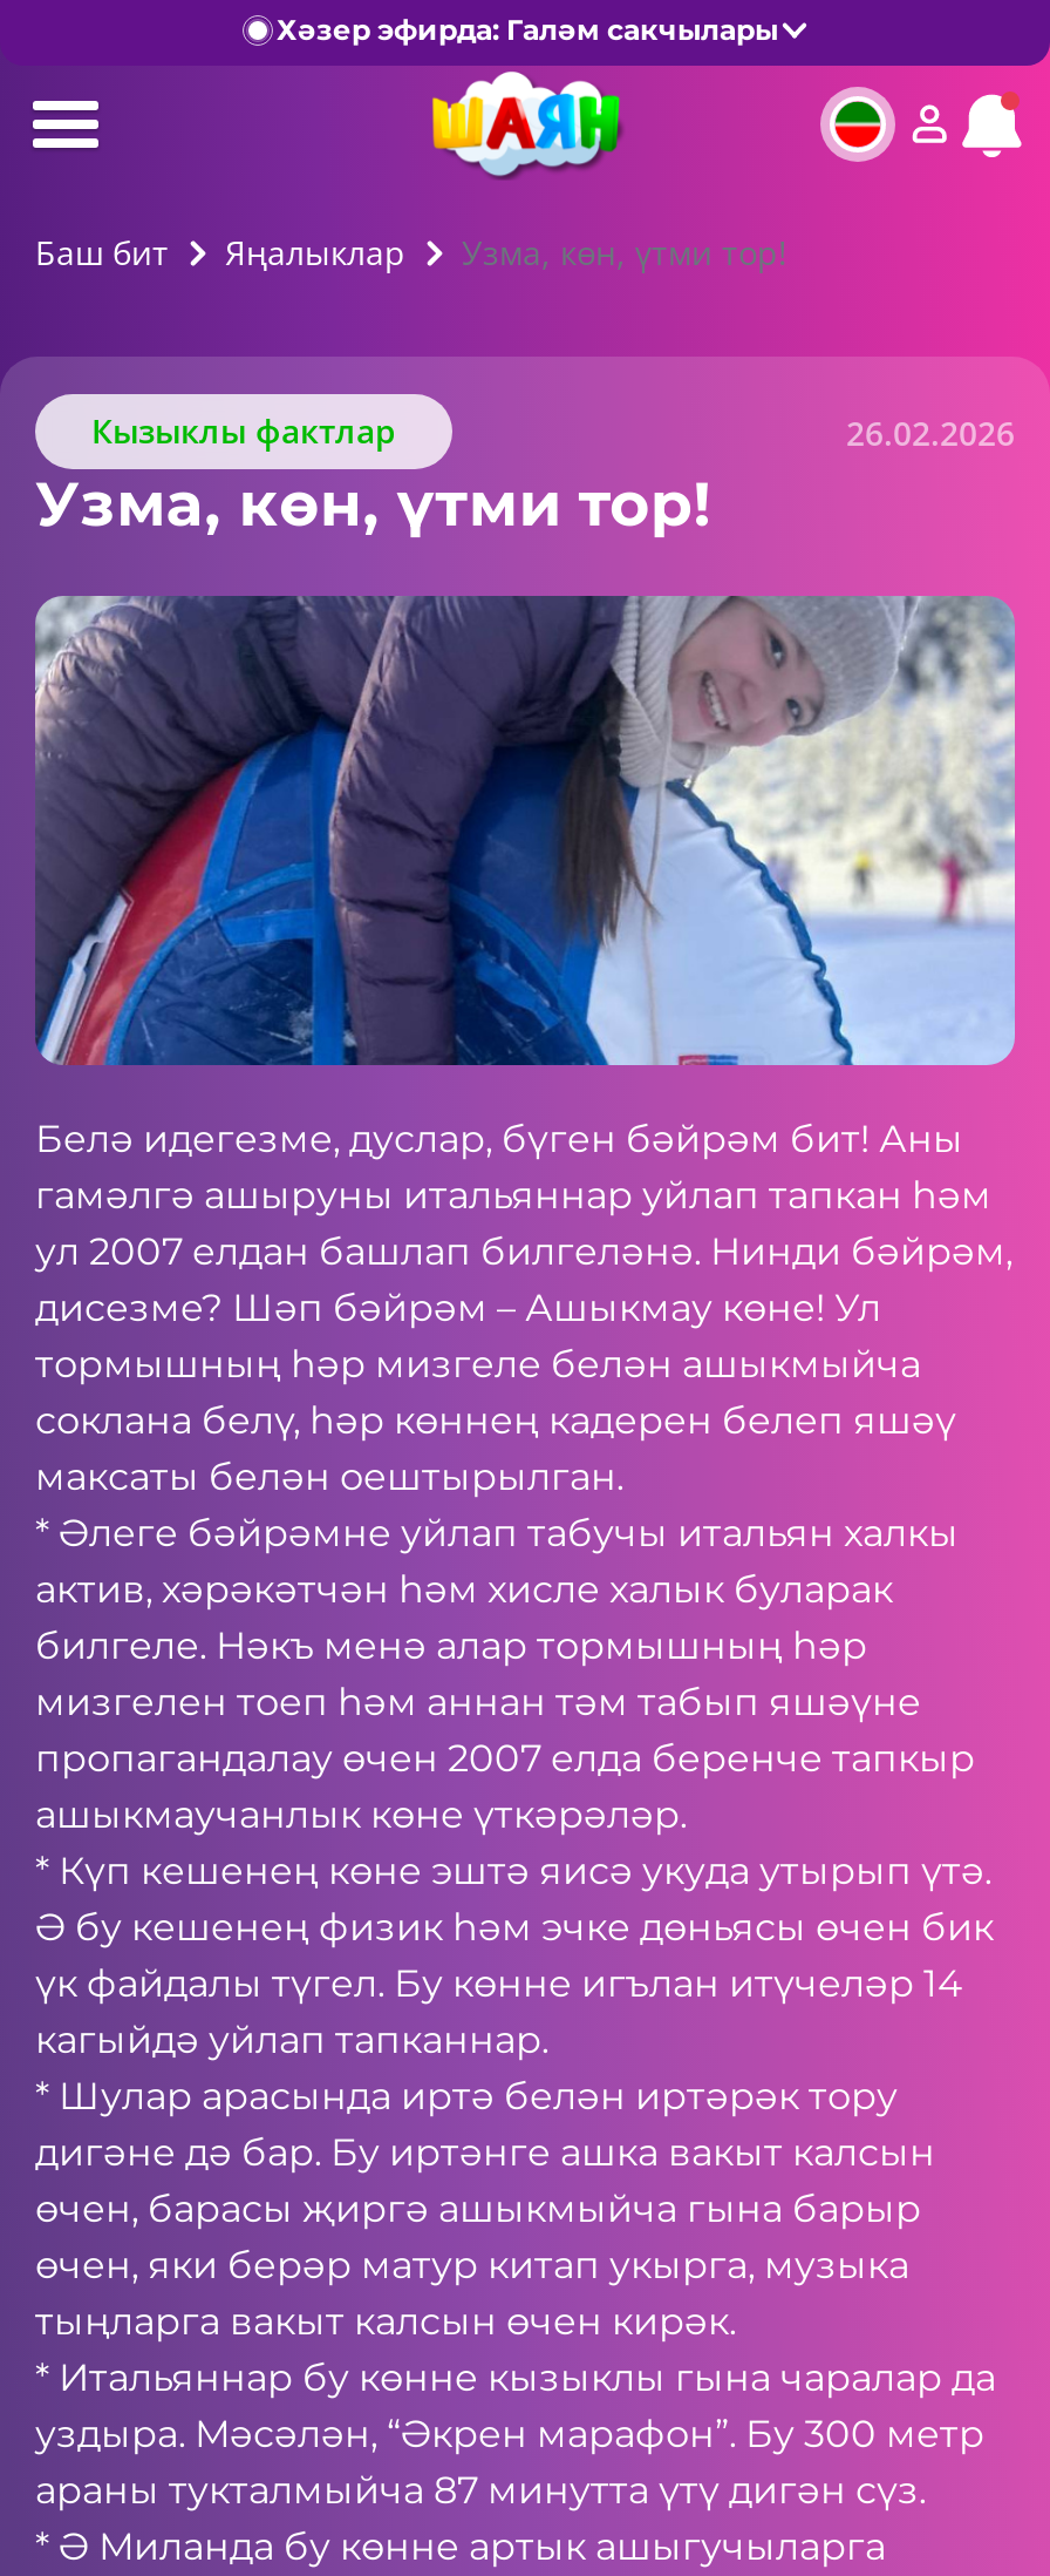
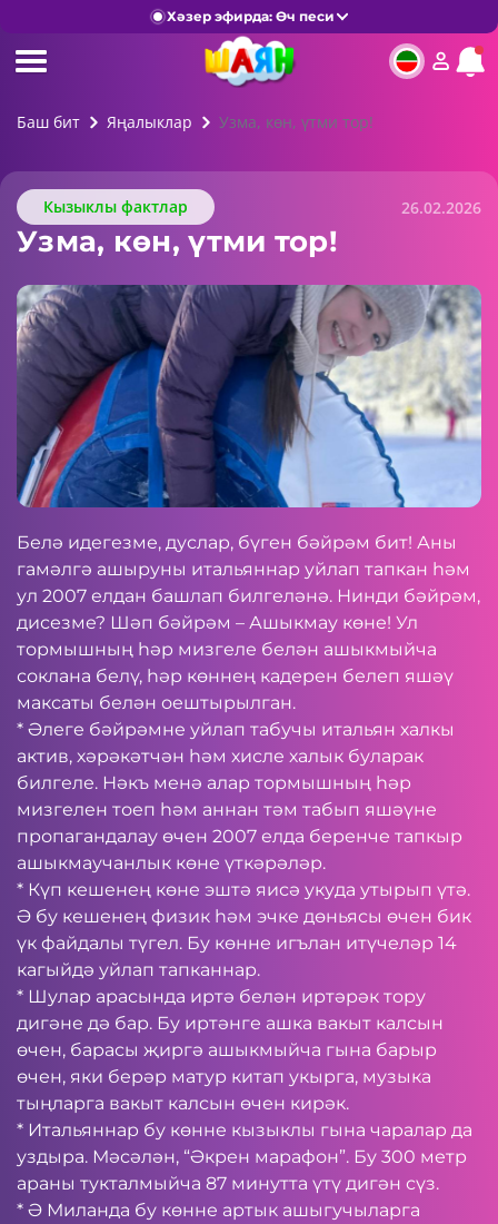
- Хәзер эфирда: Галәм сакчылары
+ Хәзер эфирда: Өч песи
